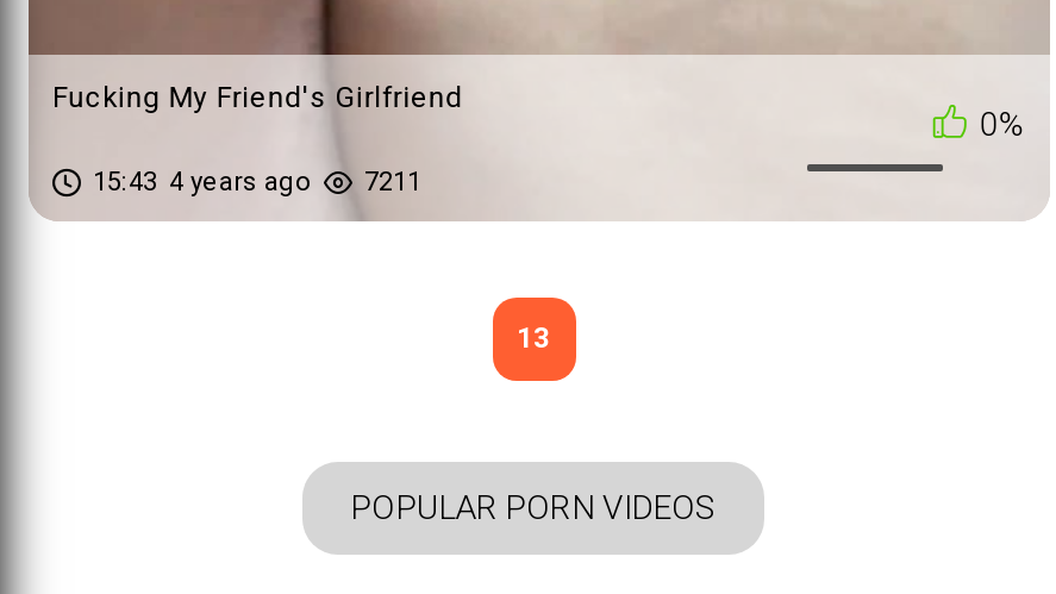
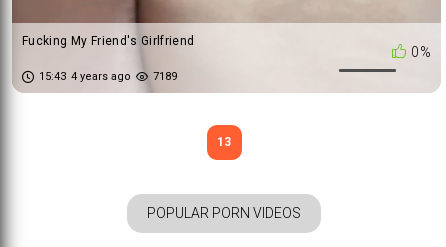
- 15:43 4 years ago 7211
+ 15:43 4 years ago 7189
